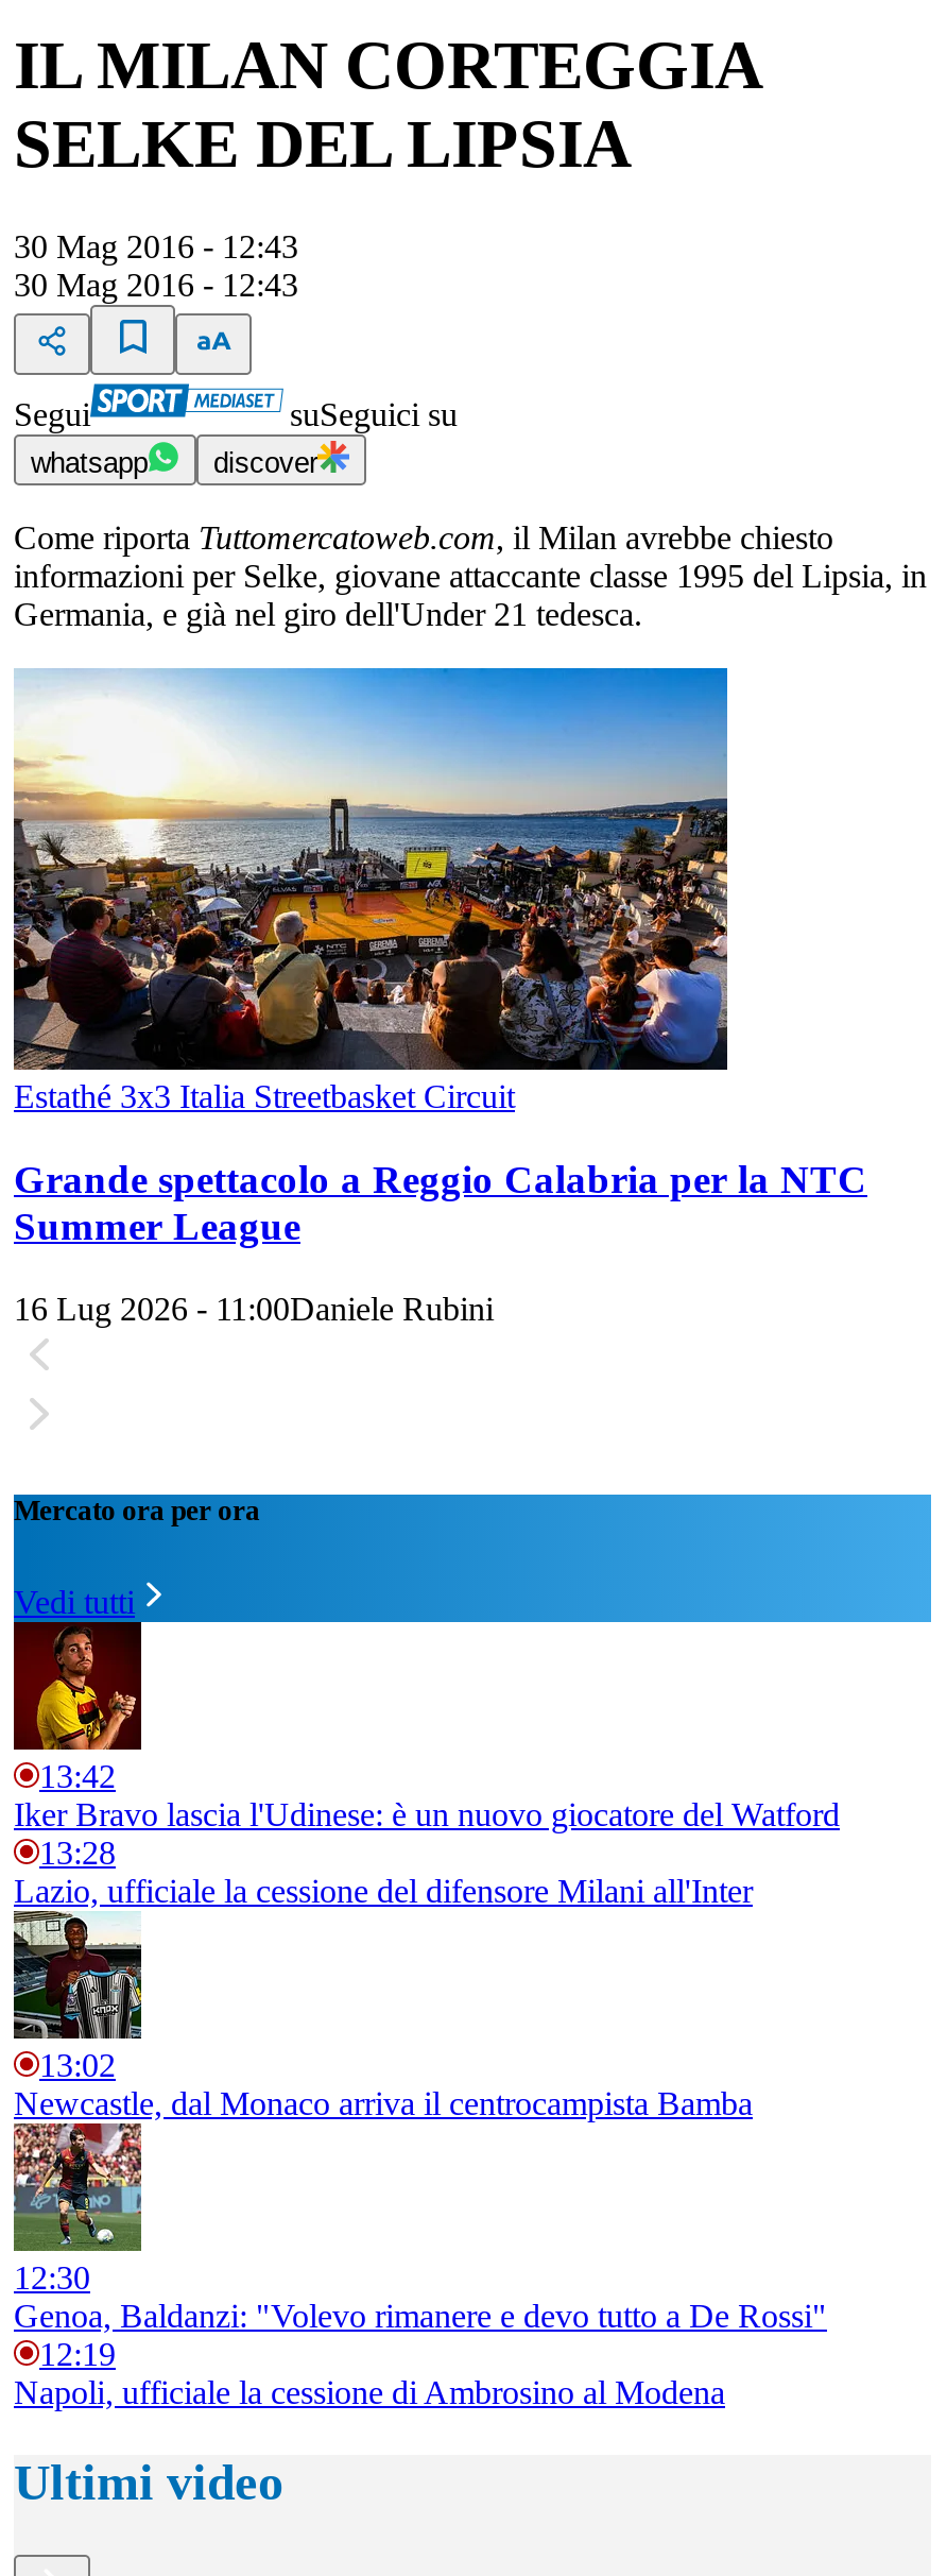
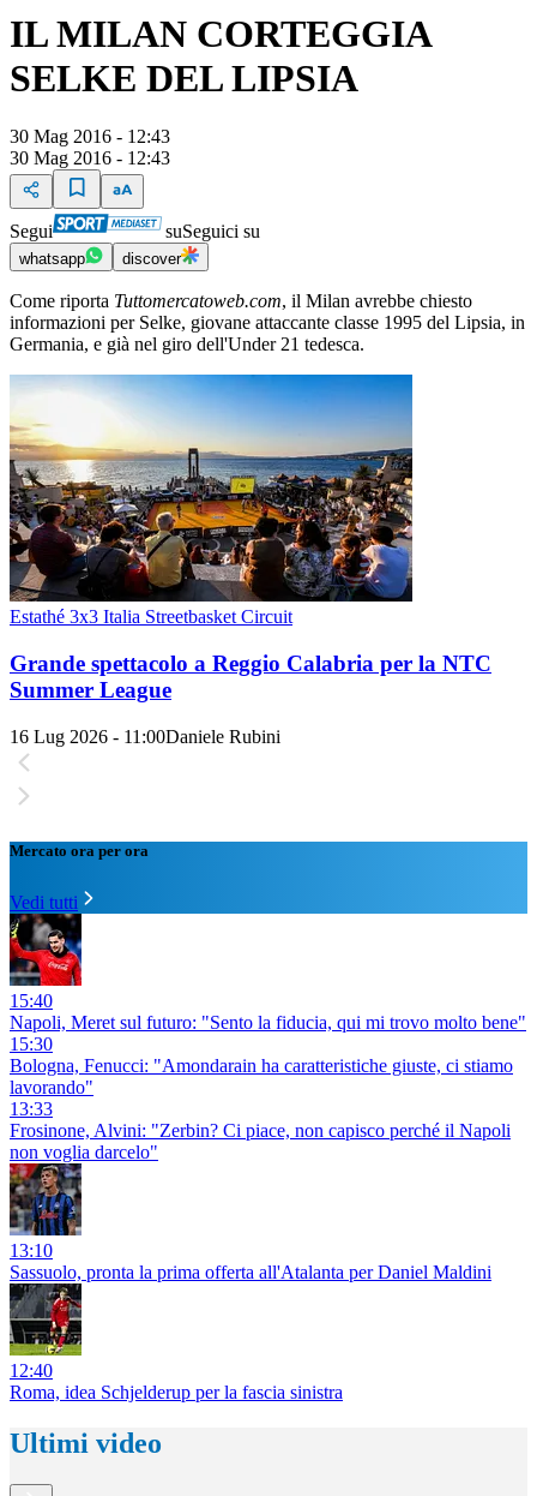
- [image]
- 13:42
- Iker Bravo lascia l'Udinese: è un nuovo giocatore del Watford
- 13:28
- Lazio, ufficiale la cessione del difensore Milani all'Inter
+ [image]
+ 15:40
+ Napoli, Meret sul futuro: "Sento la fiducia, qui mi trovo molto bene"
+ 15:30
+ Bologna, Fenucci: "Amondarain ha caratteristiche giuste, ci stiamo
+ lavorando"
+ 13:33
+ Frosinone, Alvini: "Zerbin? Ci piace, non capisco perché il Napoli
+ non voglia darcelo"

- 13:02
- Newcastle, dal Monaco arriva il centrocampista Bamba
+ 13:10
+ Sassuolo, pronta la prima offerta all'Atalanta per Daniel Maldini

- 12:30
- Genoa, Baldanzi: "Volevo rimanere e devo tutto a De Rossi"
- 12:19
- Napoli, ufficiale la cessione di Ambrosino al Modena
+ 12:40
+ Roma, idea Schjelderup per la fascia sinistra
